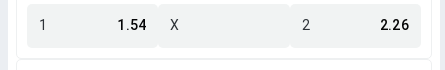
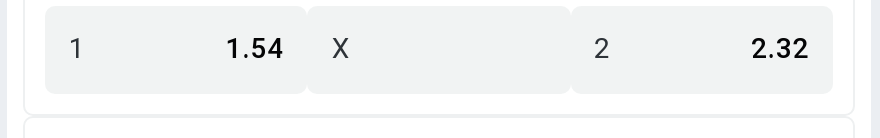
- 2.26
+ 2.32
